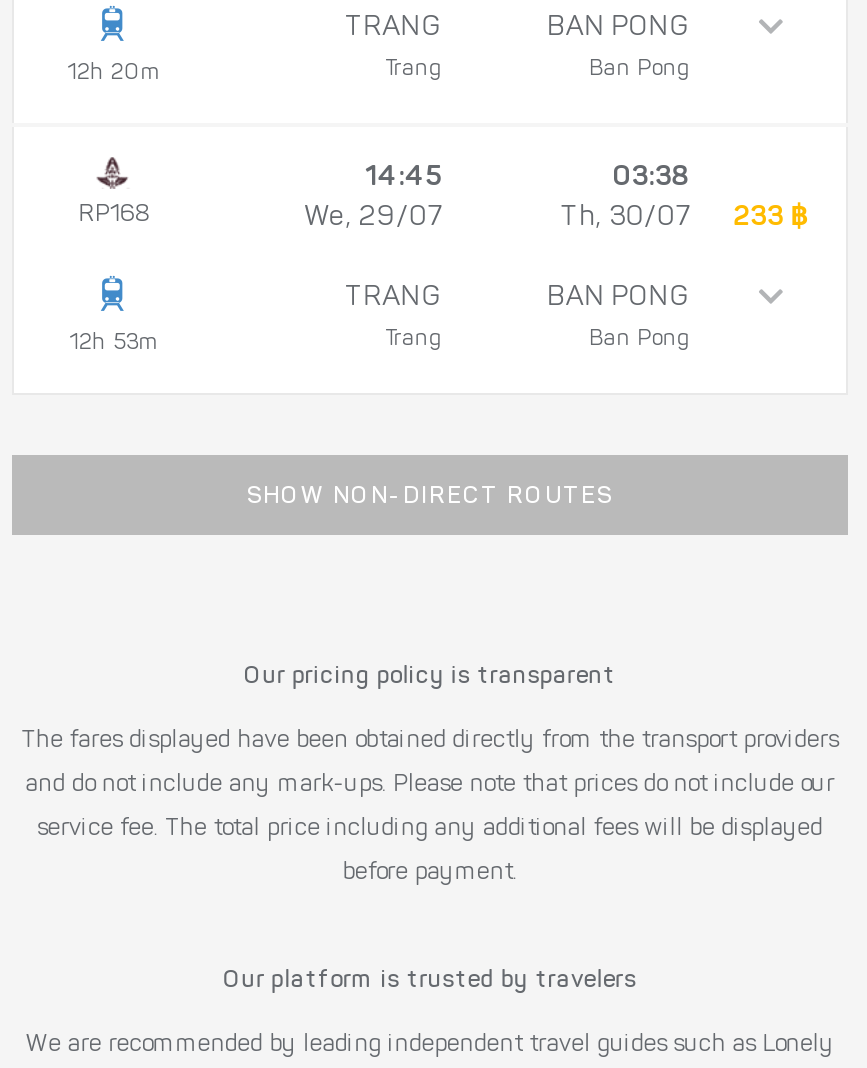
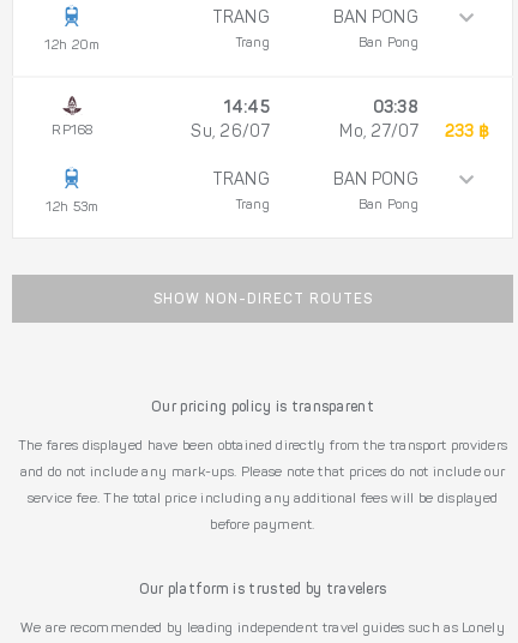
- We, 29/07
+ Su, 26/07

- Th, 30/07 233 ฿
+ Mo, 27/07 233 ฿
